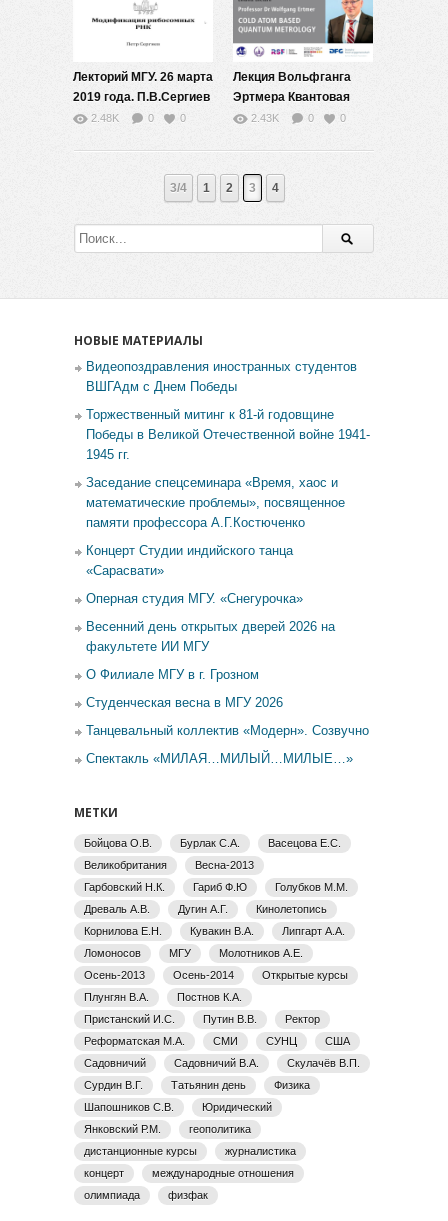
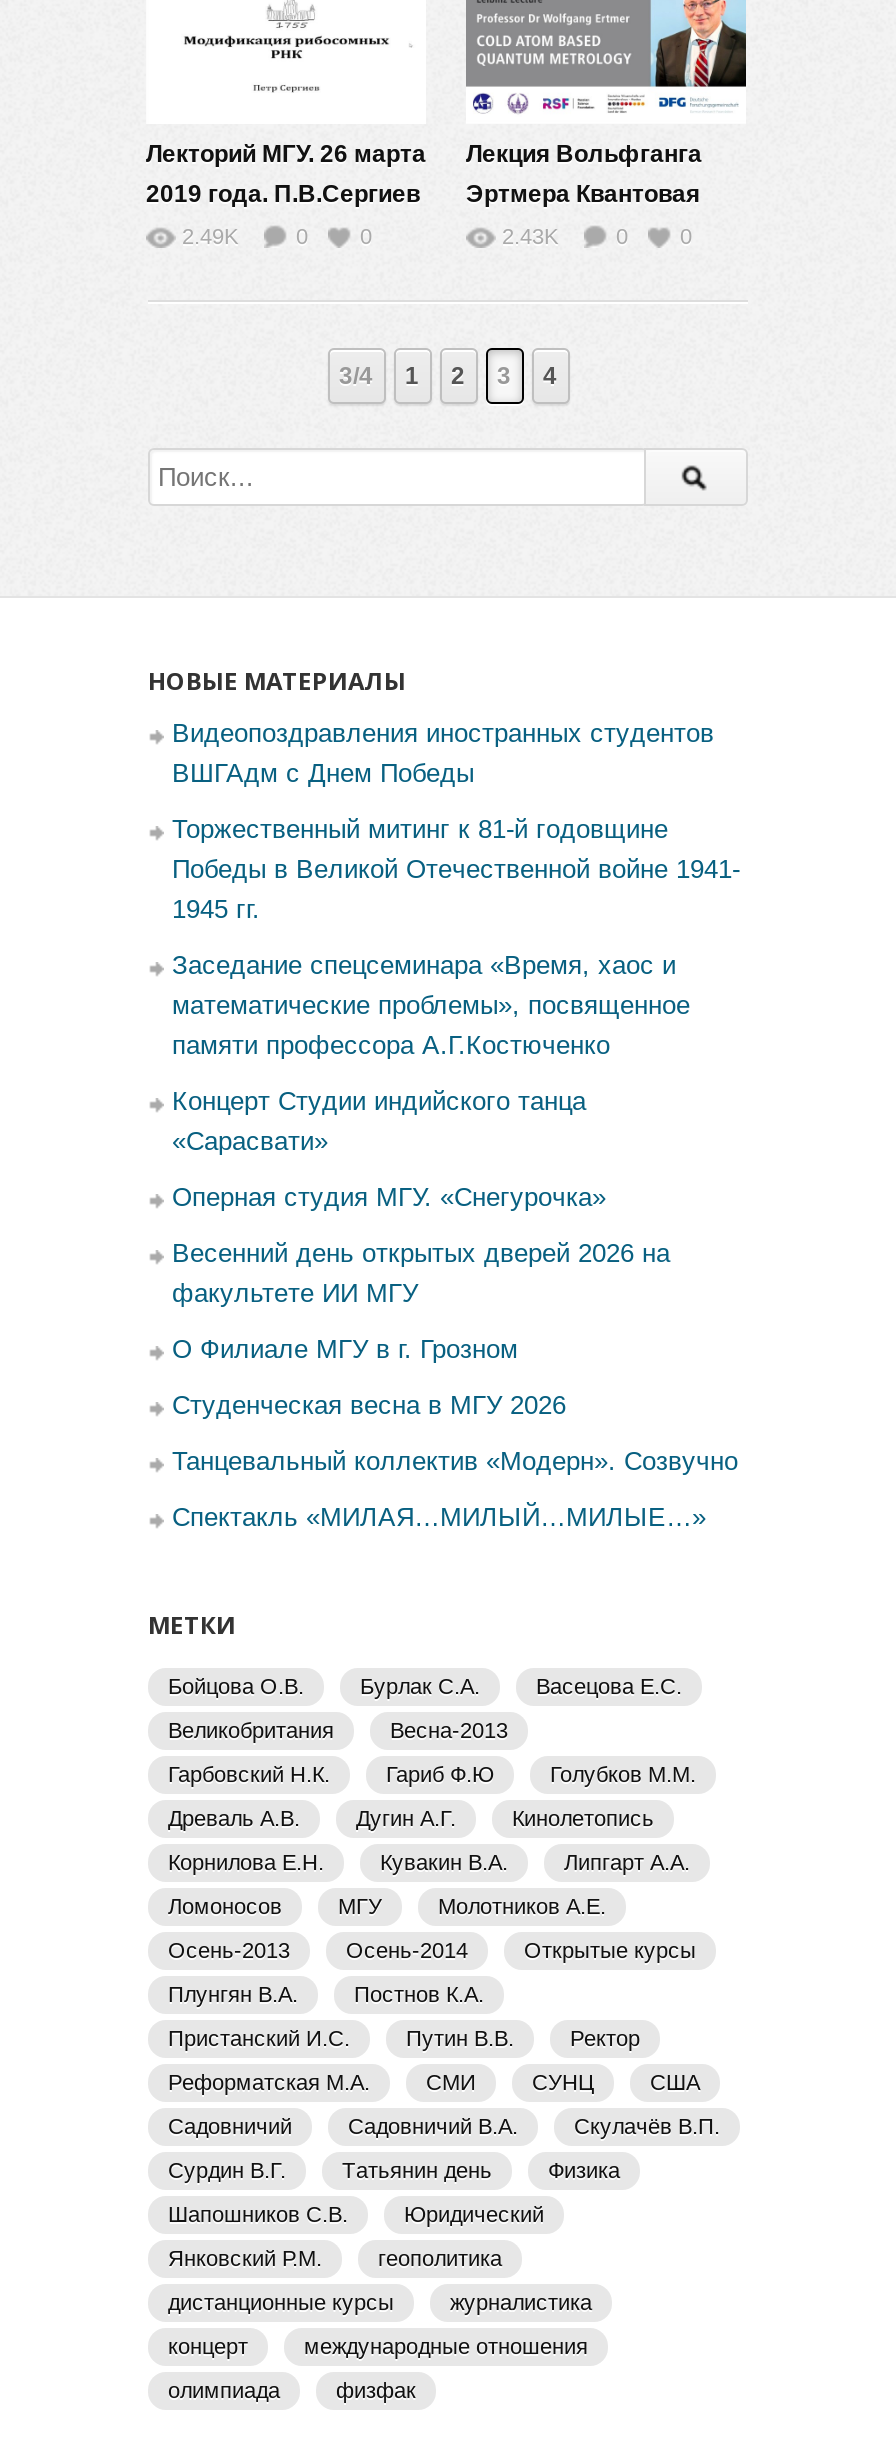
- 2.48K
+ 2.49K
